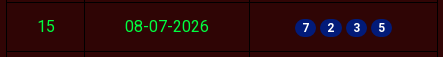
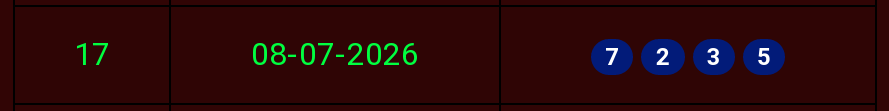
- 15
+ 17
